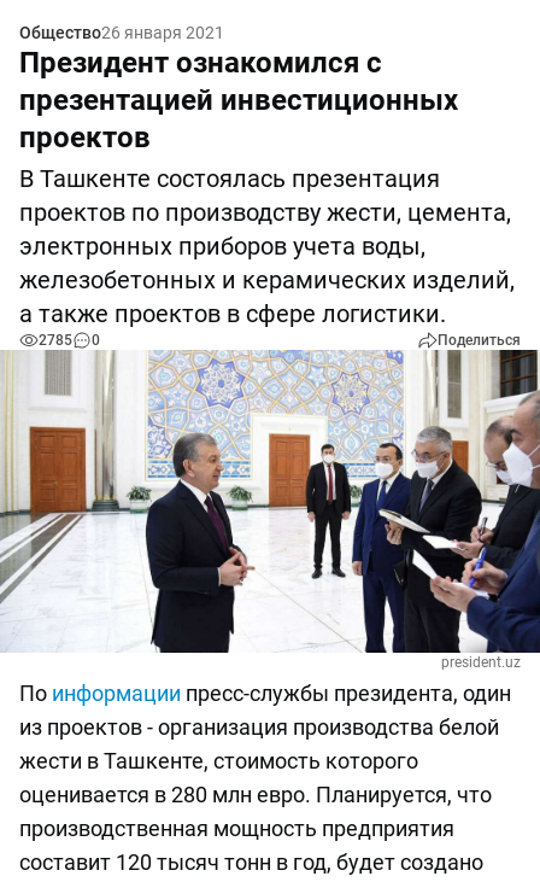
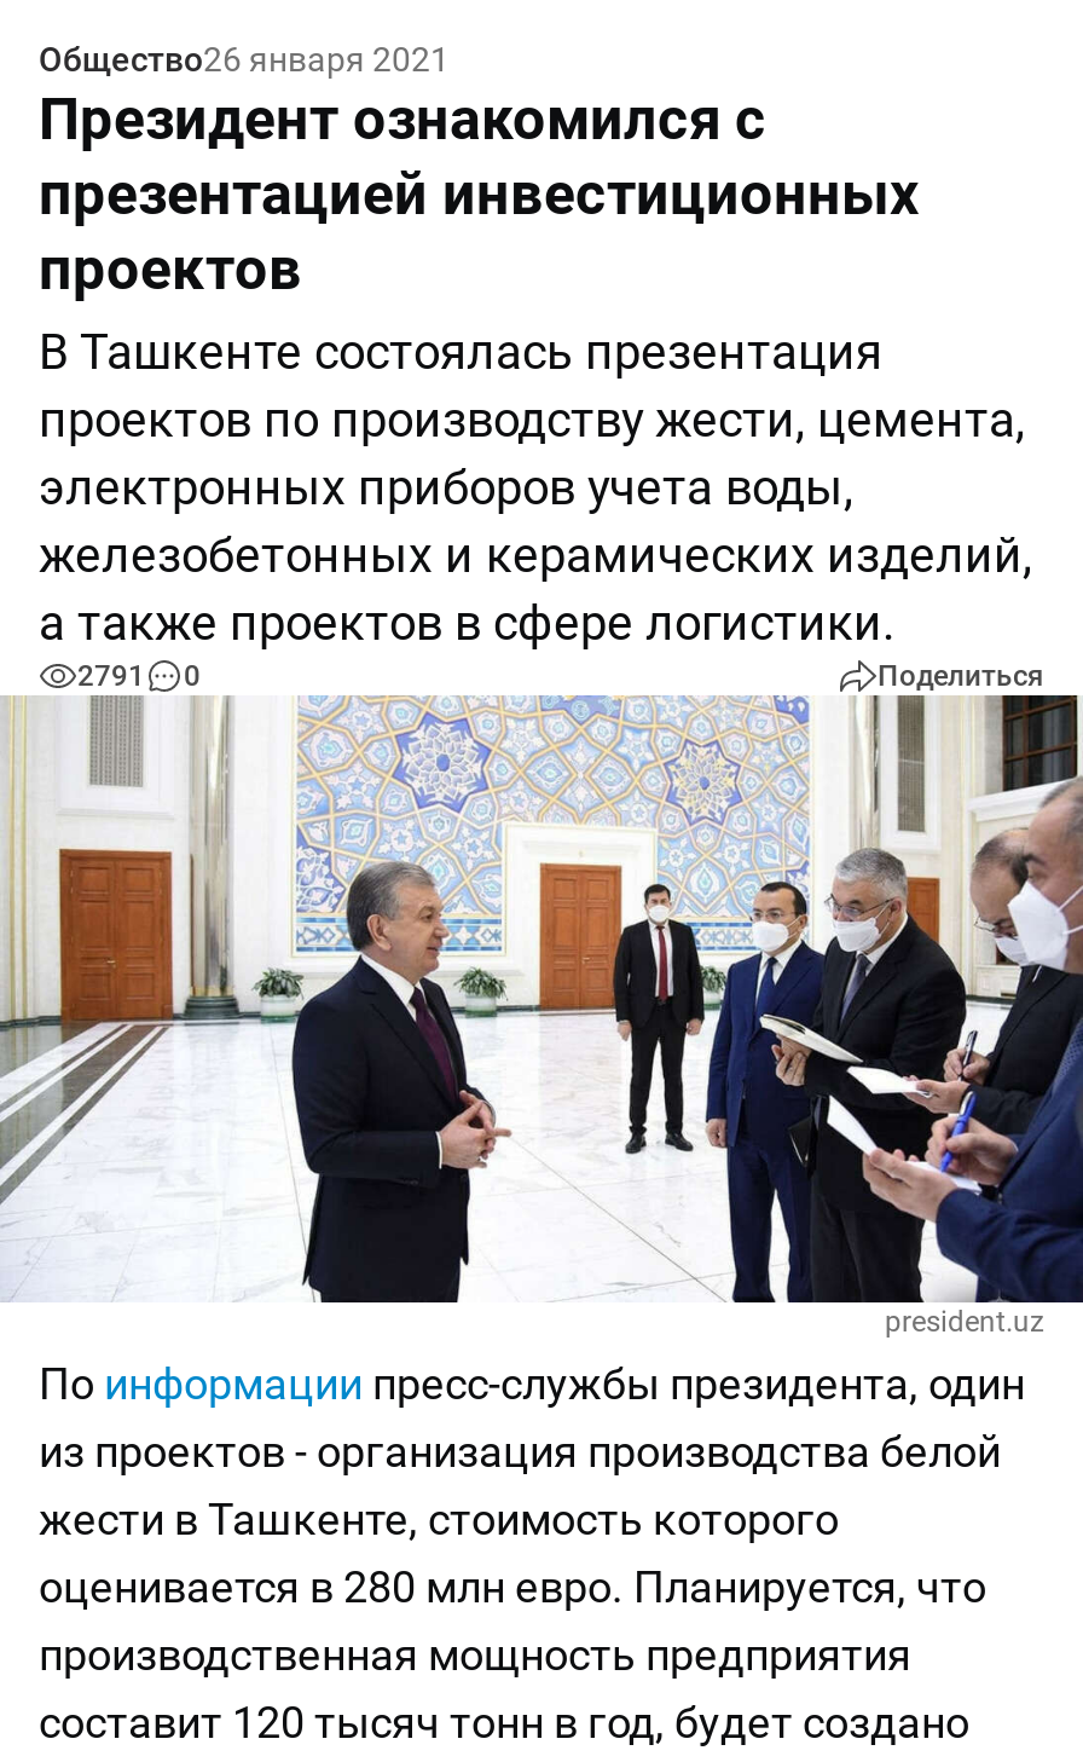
- 2785 0
+ 2791 0
